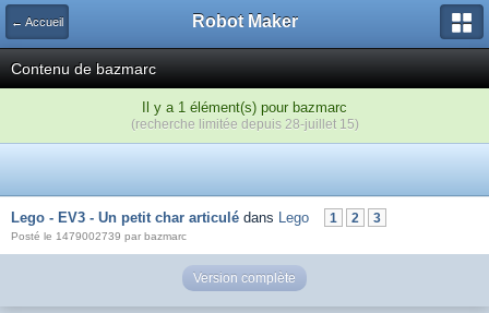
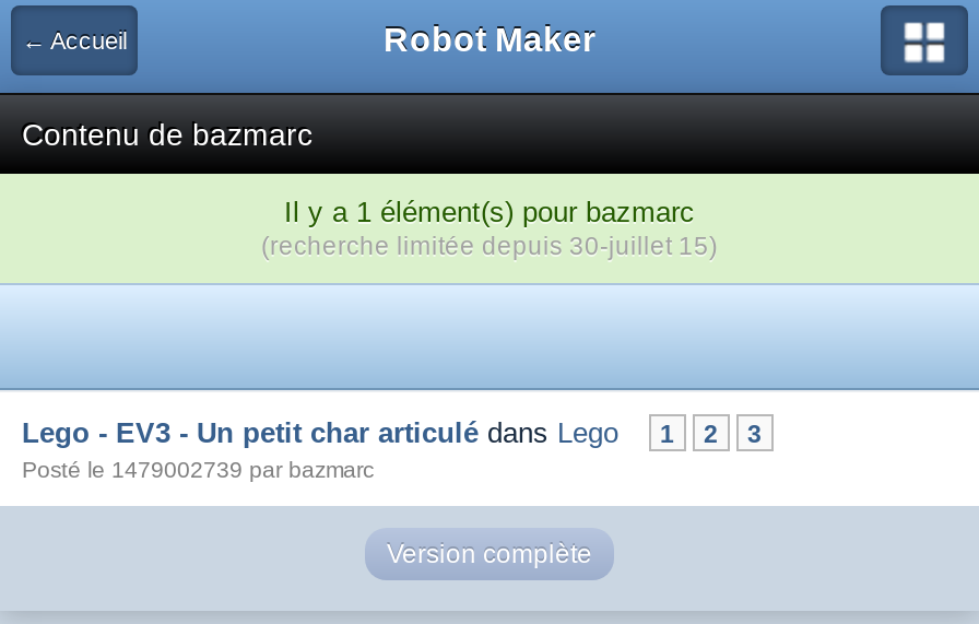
- (recherche limitée depuis 28-juillet 15)
+ (recherche limitée depuis 30-juillet 15)
